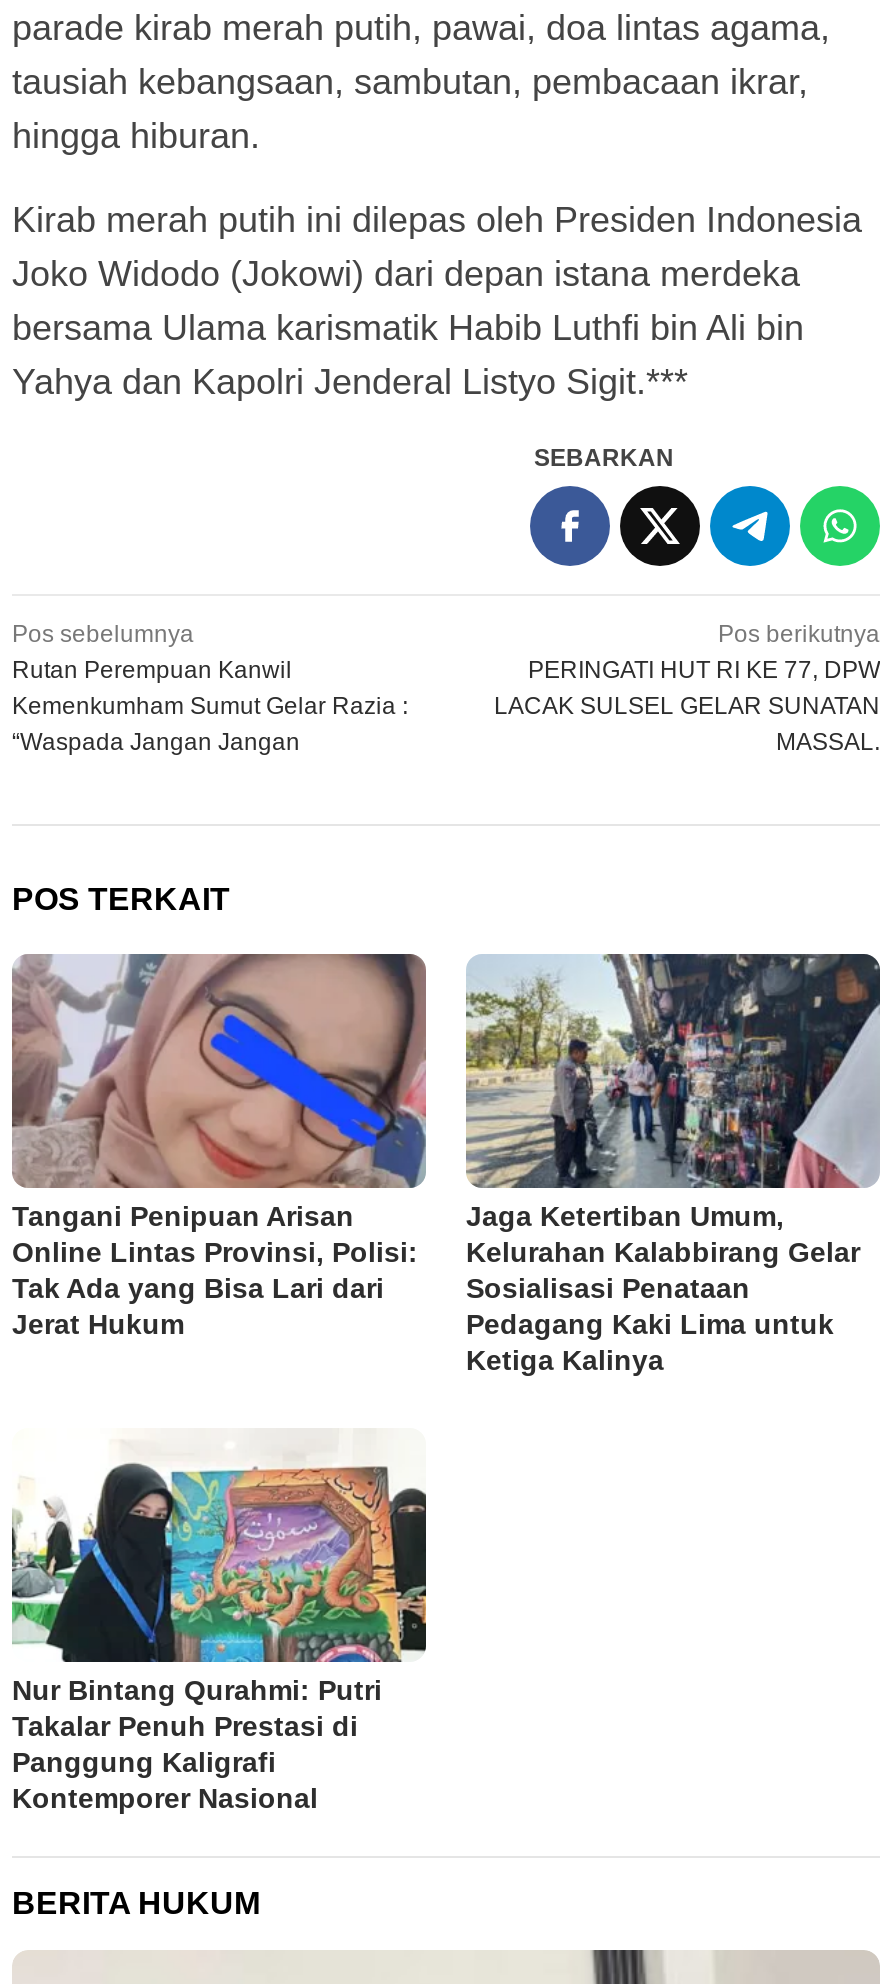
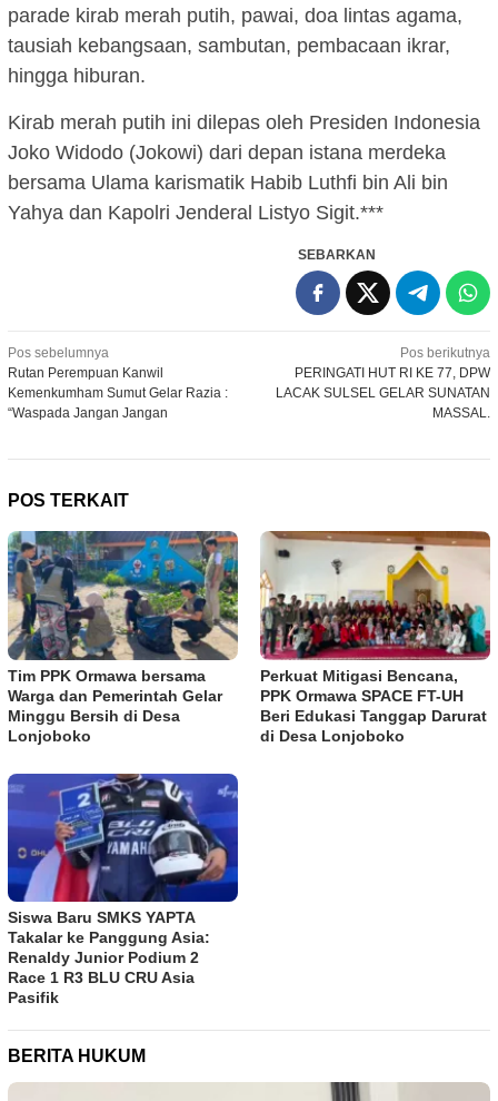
- [image]
- Tangani Penipuan Arisan
- Online Lintas Provinsi, Polisi:
- Tak Ada yang Bisa Lari dari
- Jerat Hukum
+ [image]
+ Tim PPK Ormawa bersama
+ Warga dan Pemerintah Gelar
+ Minggu Bersih di Desa
+ Lonjoboko

- [image]
- Jaga Ketertiban Umum,
- Kelurahan Kalabbirang Gelar
- Sosialisasi Penataan
- Pedagang Kaki Lima untuk
- Ketiga Kalinya
+ [image]
+ Perkuat Mitigasi Bencana,
+ PPK Ormawa SPACE FT-UH
+ Beri Edukasi Tanggap Darurat
+ di Desa Lonjoboko

- [image]
- Nur Bintang Qurahmi: Putri
- Takalar Penuh Prestasi di
- Panggung Kaligrafi
- Kontemporer Nasional
+ [image]
+ Siswa Baru SMKS YAPTA
+ Takalar ke Panggung Asia:
+ Renaldy Junior Podium 2
+ Race 1 R3 BLU CRU Asia
+ Pasifik
